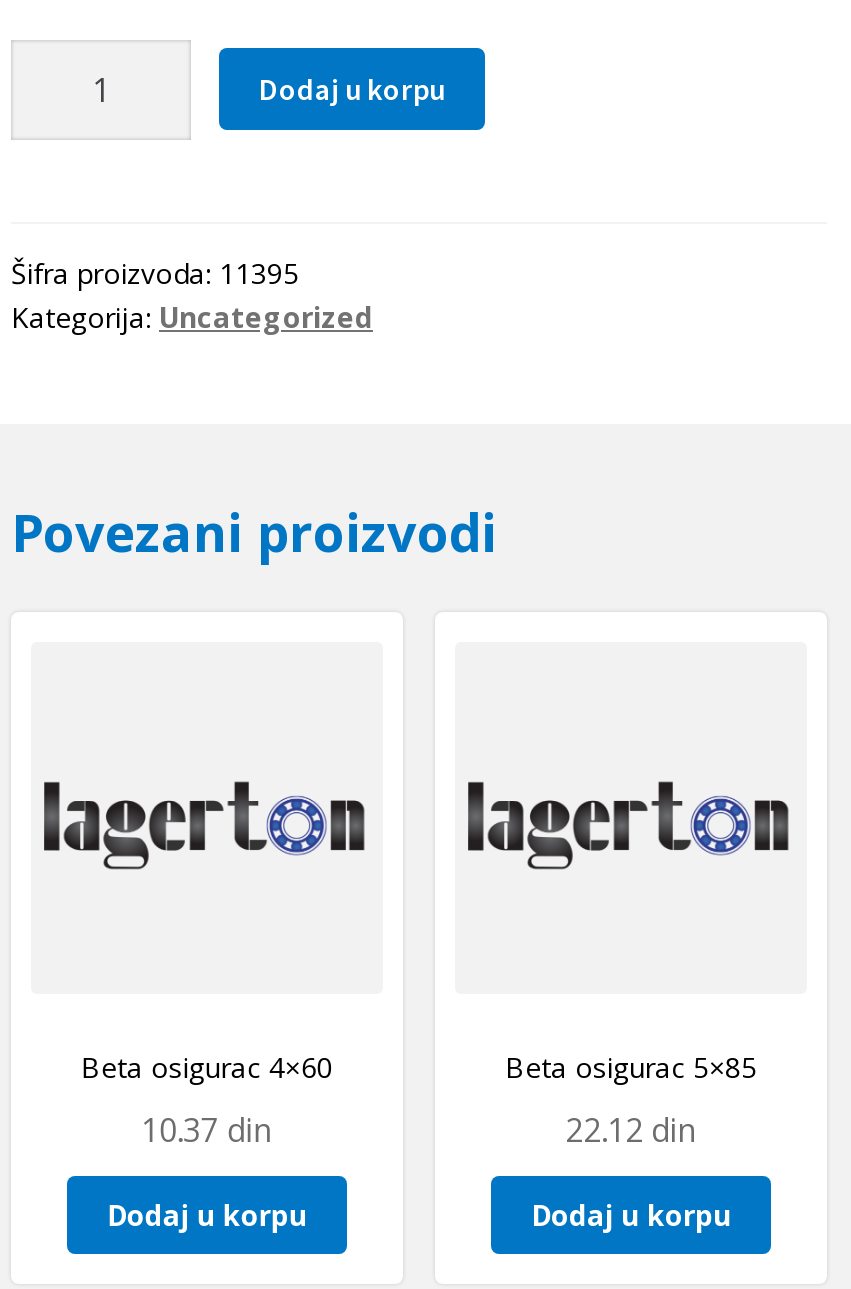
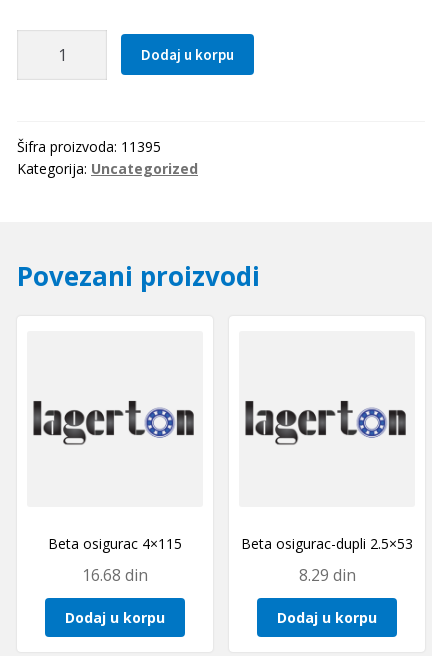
- Beta osigurac 4×60
+ Beta osigurac 4×115

- Beta osigurac 5×85
+ Beta osigurac-dupli 2.5×53

- 10.37 din
+ 16.68 din

- 22.12 din
+ 8.29 din
